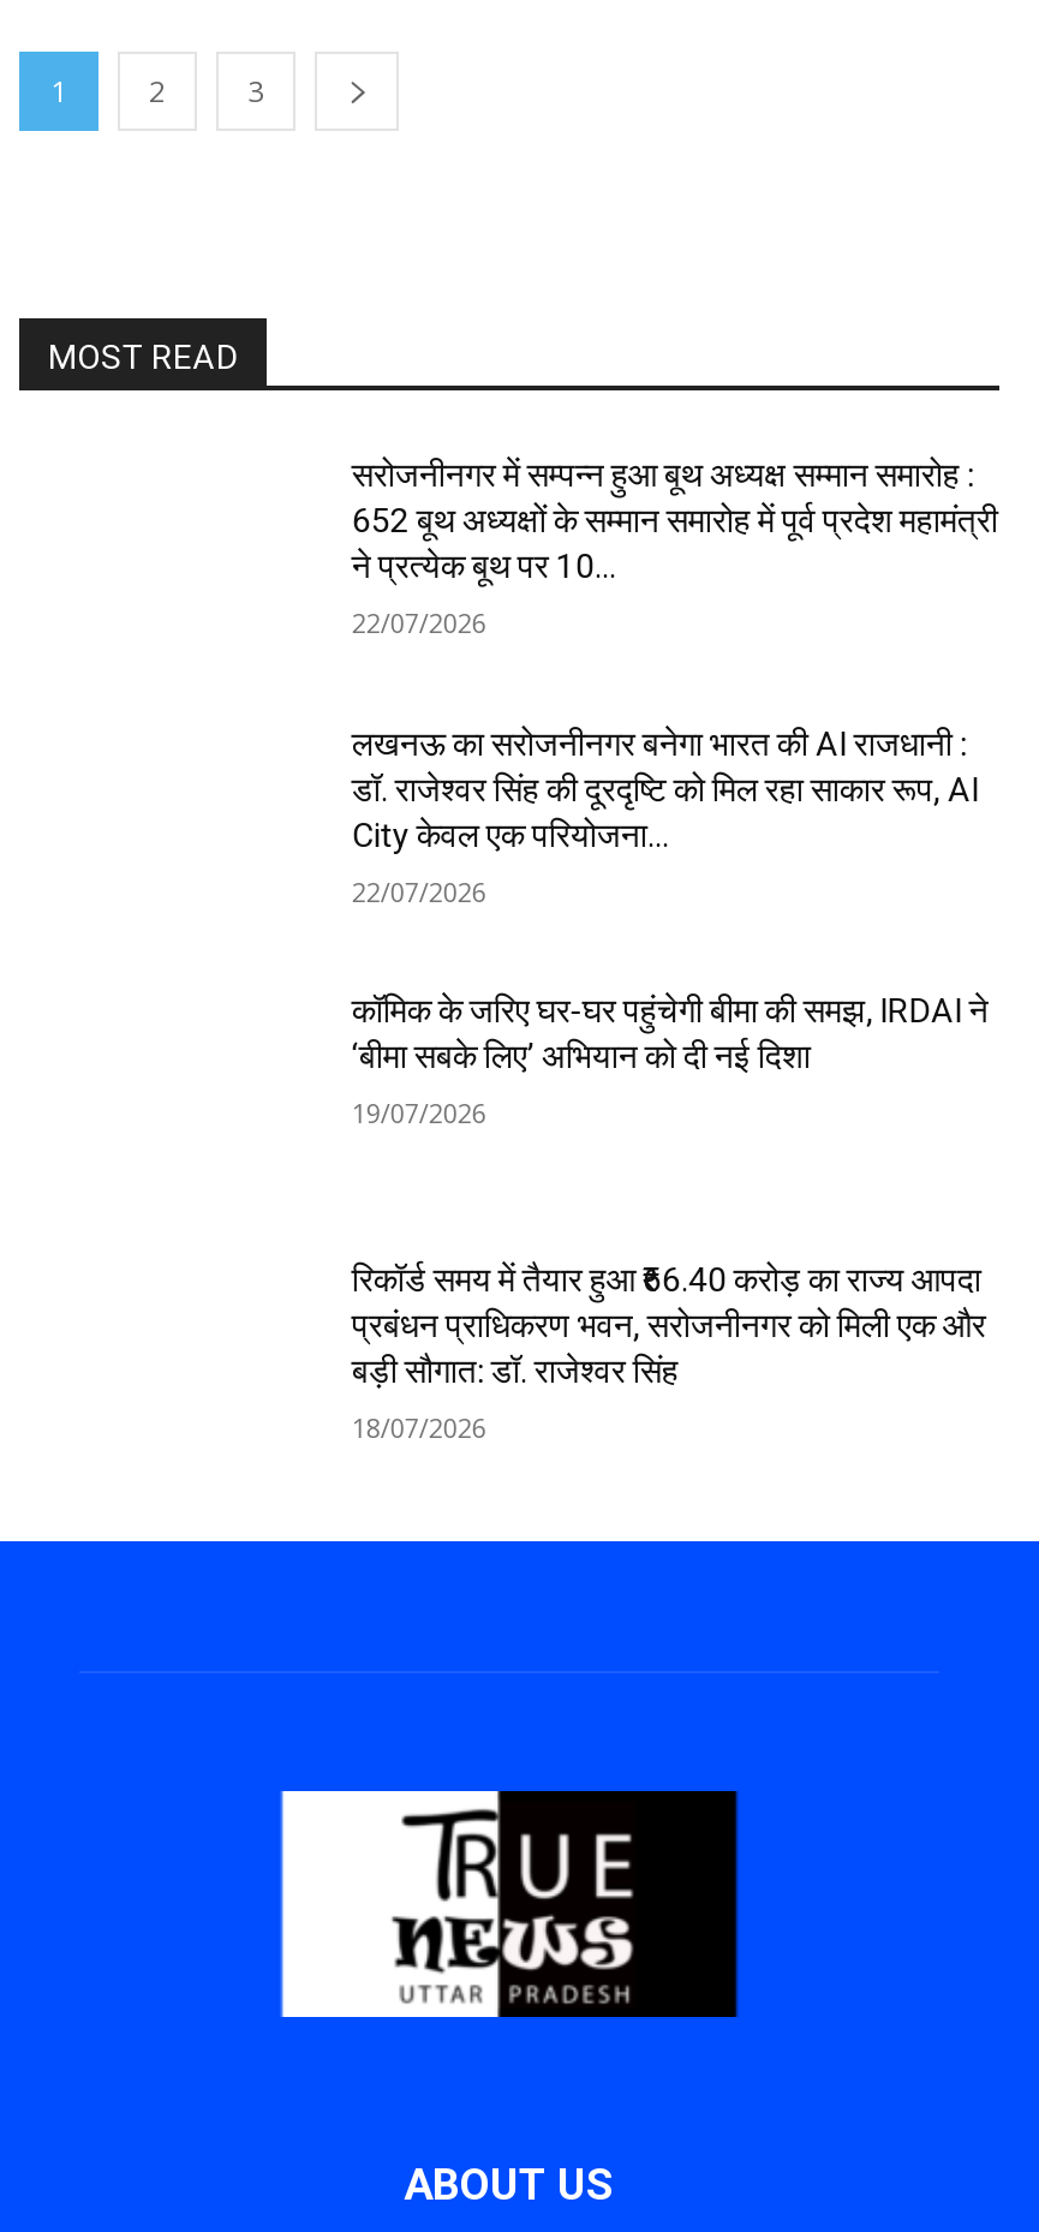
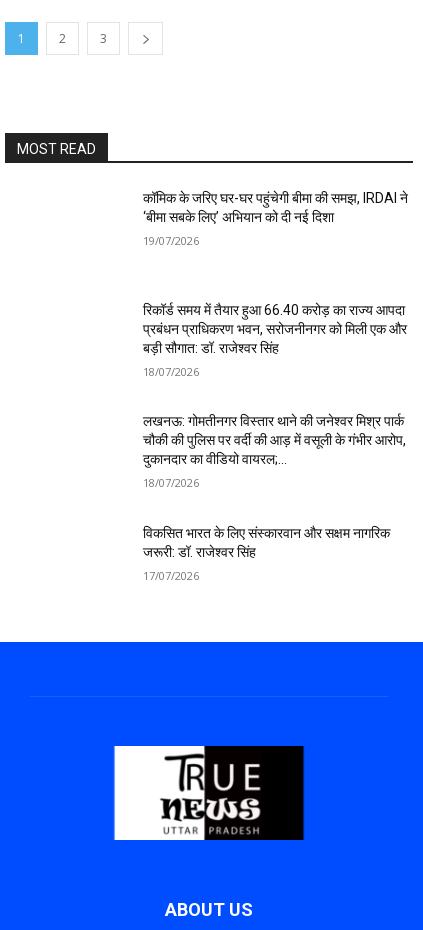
- सरोजनीनगर में सम्पन्न हुआ बूथ अध्यक्ष सम्मान समारोह :
- 652 बूथ अध्यक्षों के सम्मान समारोह में पूर्व प्रदेश महामंत्री
- ने प्रत्येक बूथ पर 10...
- 22/07/2026
- लखनऊ का सरोजनीनगर बनेगा भारत की AI राजधानी :
- डॉ. राजेश्वर सिंह की दूरदृष्टि को मिल रहा साकार रूप, AI
- City केवल एक परियोजना...
- 22/07/2026

moved up: कॉमिक के जरिए घर-घर पहुंचेगी बीमा की समझ, IRDAI ने | ‘बीमा सबके लिए’ अभियान को दी नई दिशा | 19/07/2026 | प्रबंधन प्राधिकरण भवन, सरोजनीनगर को मिली एक और | बड़ी सौगात: डॉ. राजेश्वर सिंह | 18/07/2026

+ लखनऊ: गोमतीनगर विस्तार थाने की जनेश्वर मिश्र पार्क
+ चौकी की पुलिस पर वर्दी की आड़ में वसूली के गंभीर आरोप,
+ दुकानदार का वीडियो वायरल;...
+ 18/07/2026
+ विकसित भारत के लिए संस्कारवान और सक्षम नागरिक
+ जरूरी: डॉ. राजेश्वर सिंह
+ 17/07/2026
